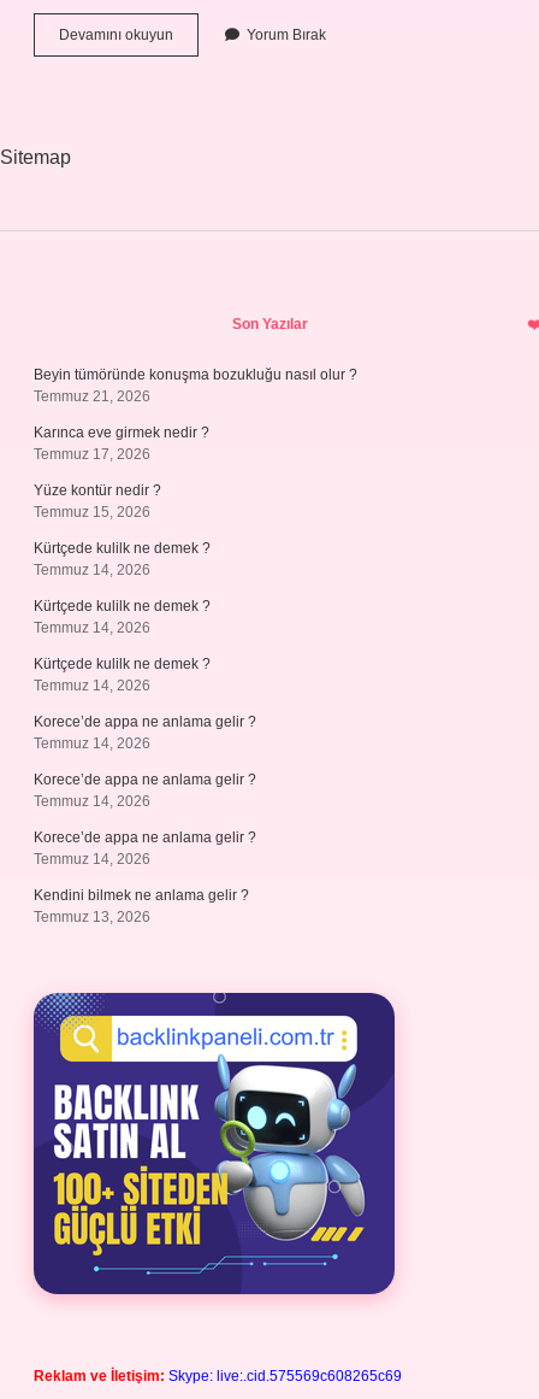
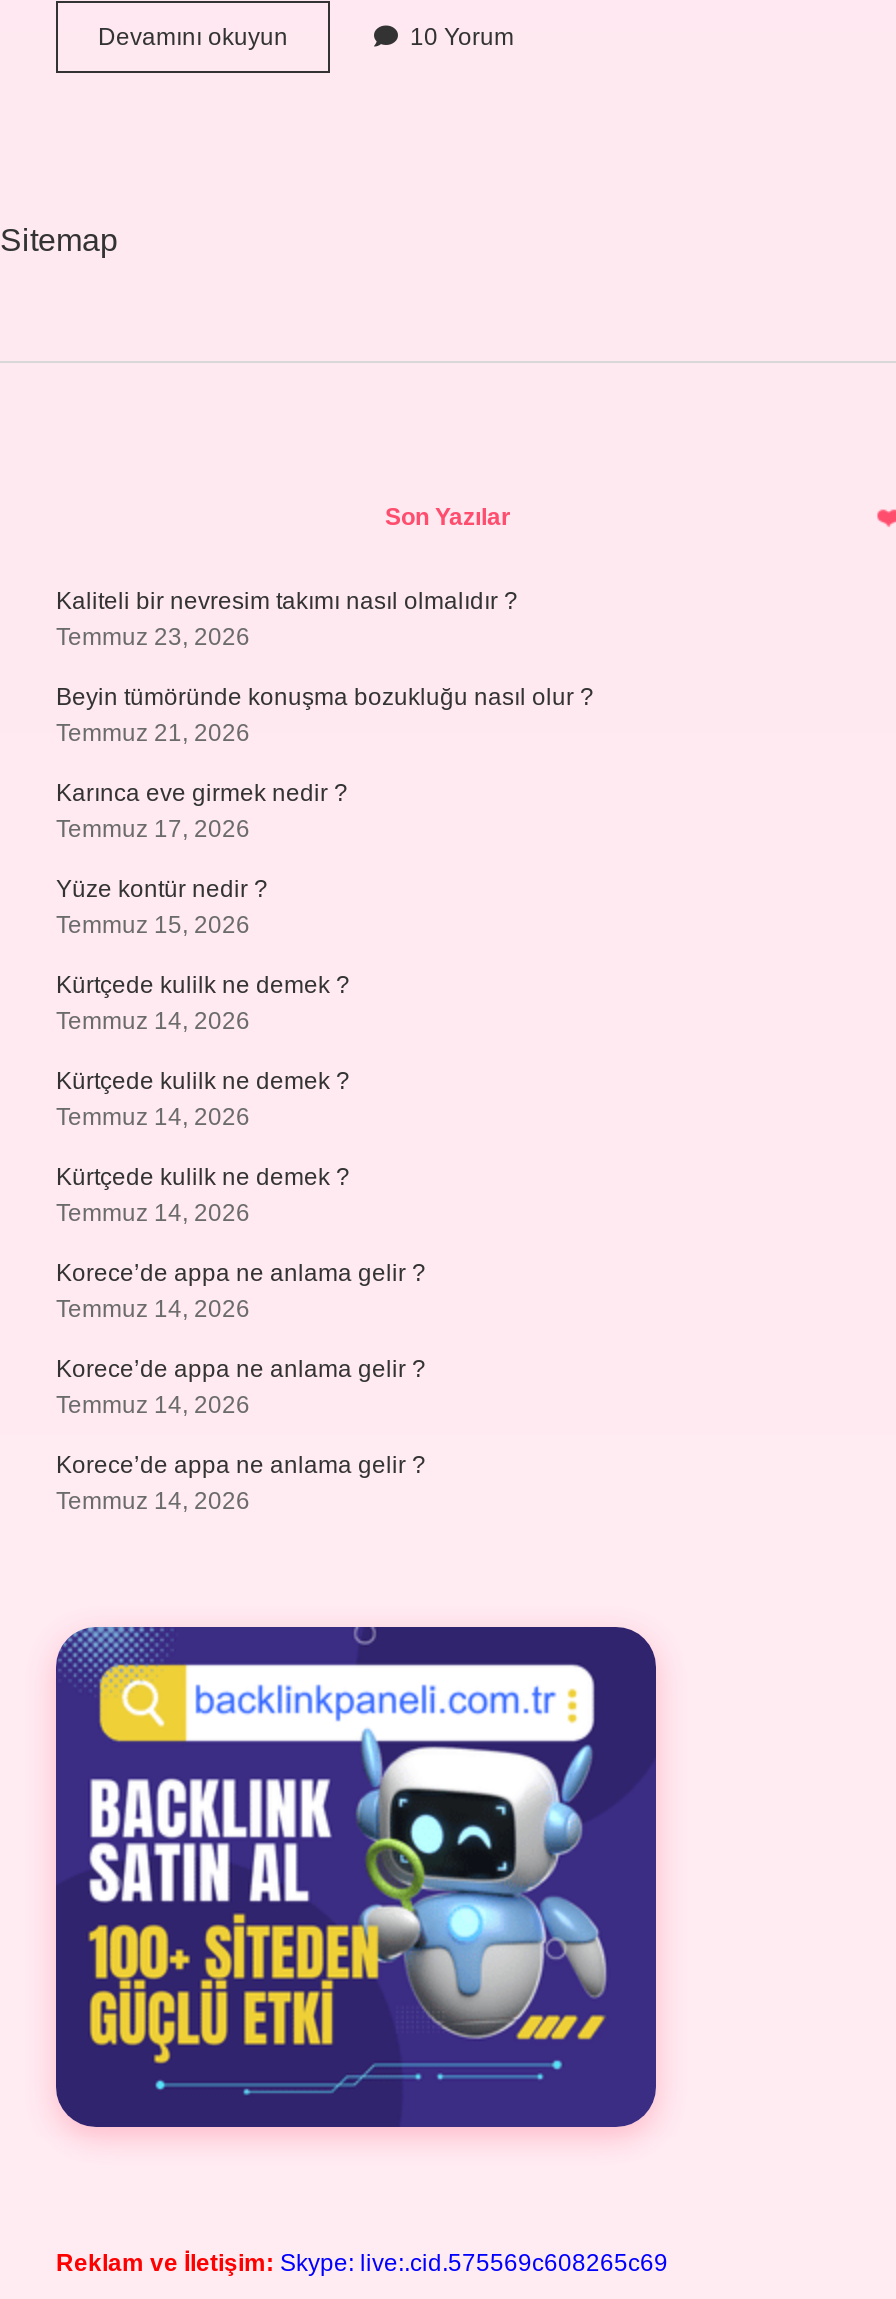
- Yorum Bırak
+ 10 Yorum

+ Kaliteli bir nevresim takımı nasıl olmalıdır ?
+ Temmuz 23, 2026

moved down: Beyin tümöründe konuşma bozukluğu nasıl olur ? | Temmuz 21, 2026 | Karınca eve girmek nedir ? | ... | Korece’de appa ne anlama gelir ? | Temmuz 14, 2026

- Kendini bilmek ne anlama gelir ?
- Temmuz 13, 2026
